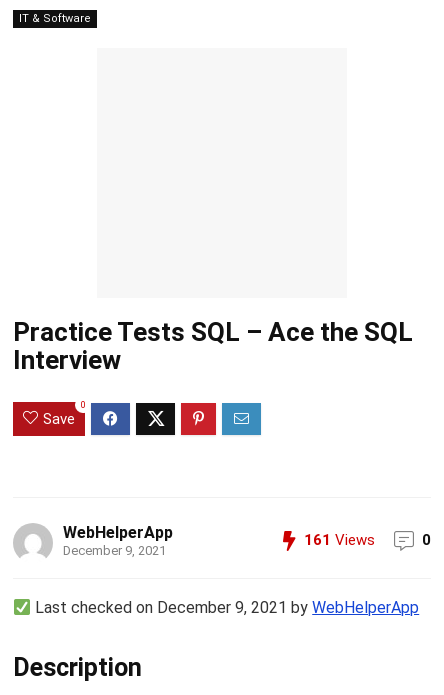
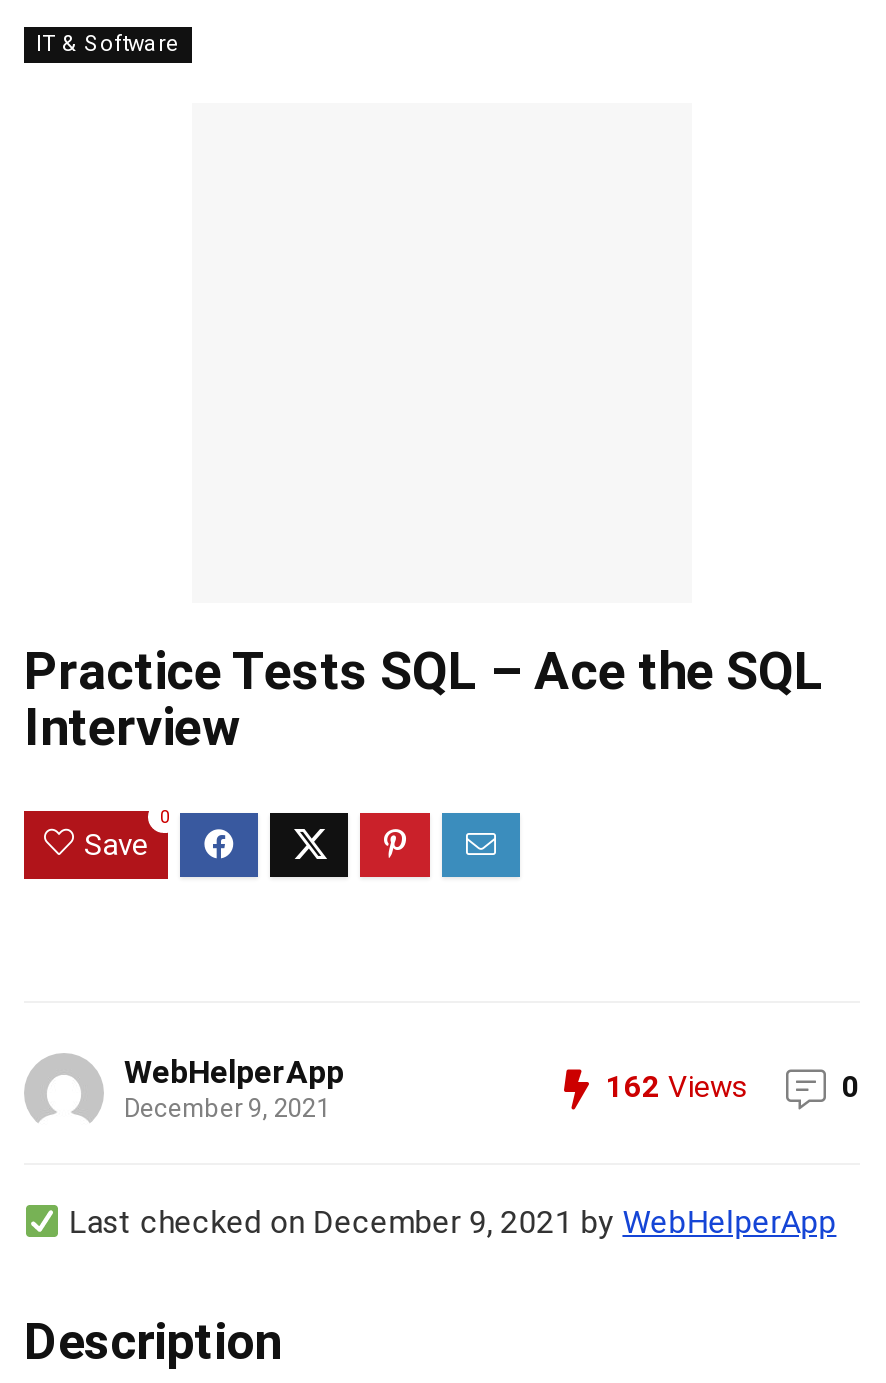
- 161 Views
+ 162 Views
